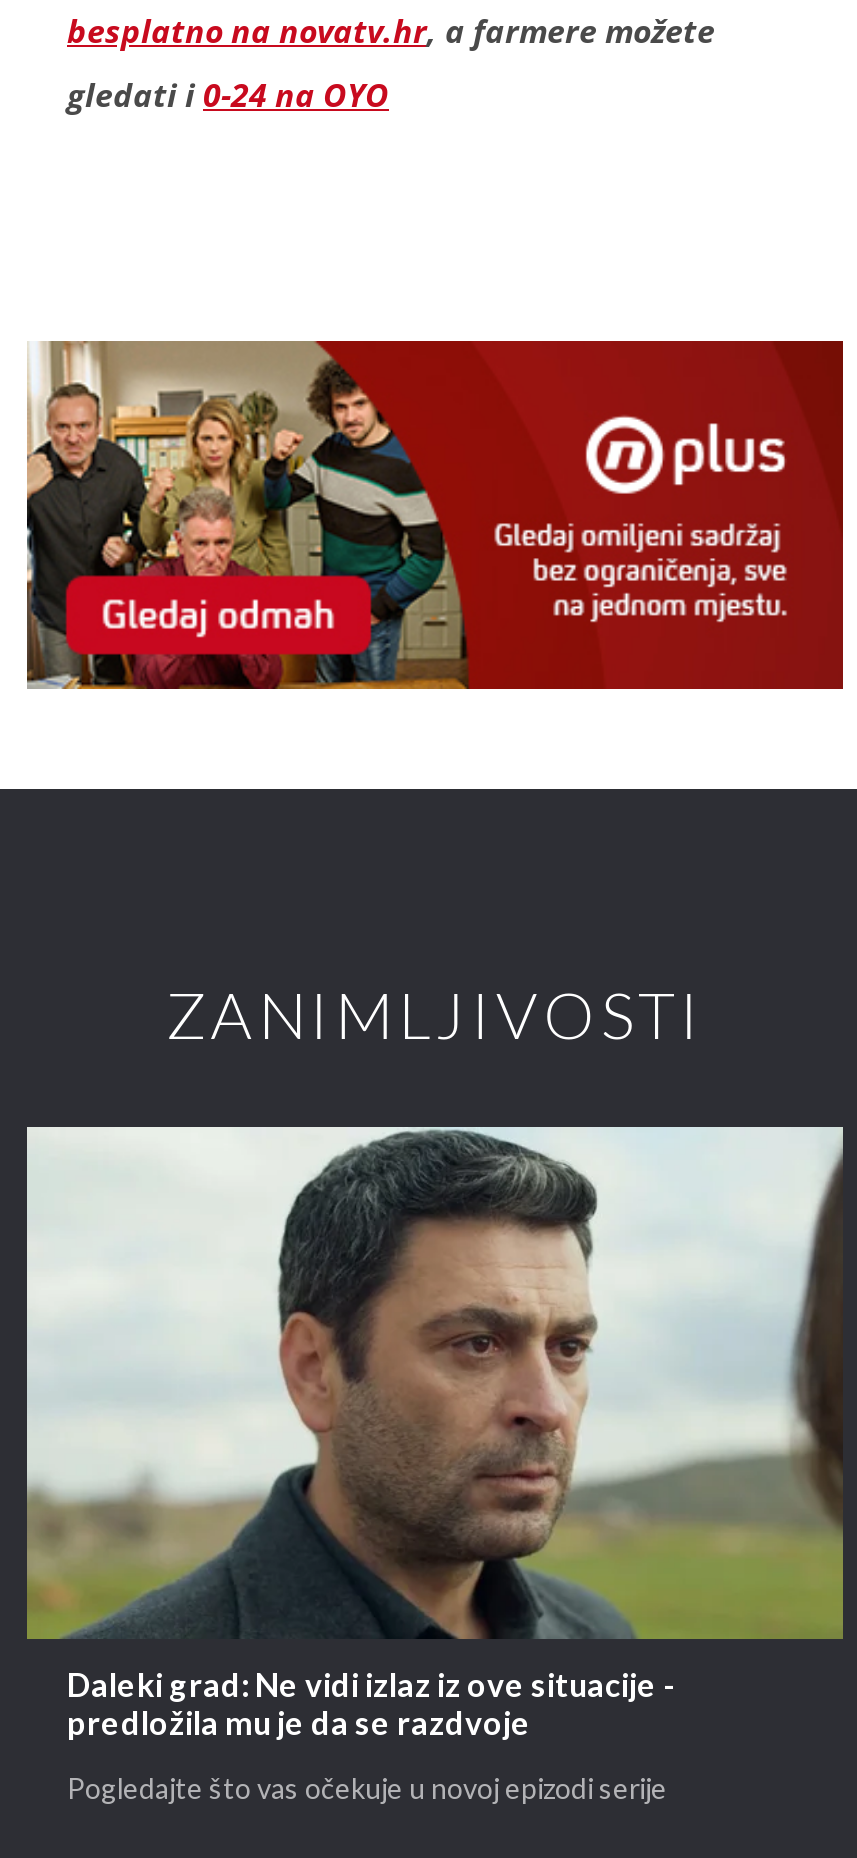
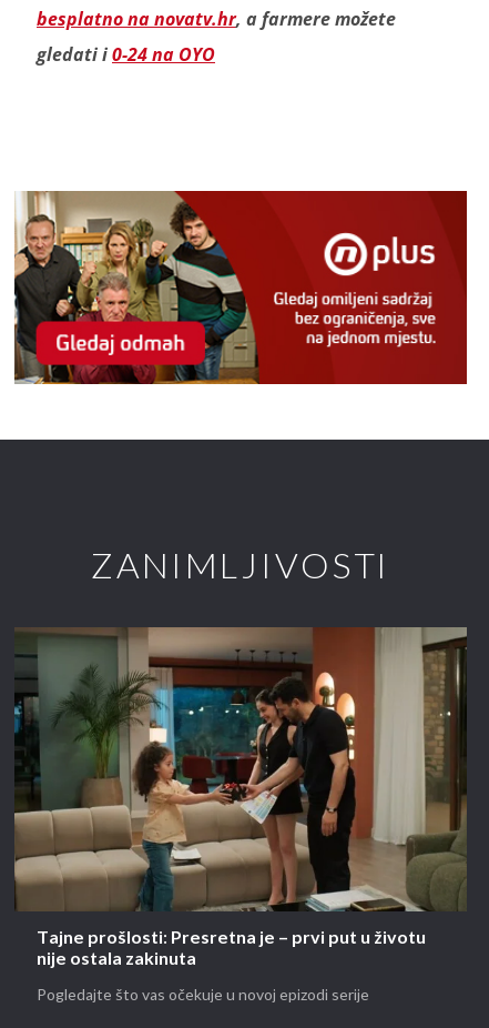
- [image]
- Daleki grad: Ne vidi izlaz iz ove situacije -
- predložila mu je da se razdvoje
+ [image]
+ Tajne prošlosti: Presretna je – prvi put u životu
+ nije ostala zakinuta
